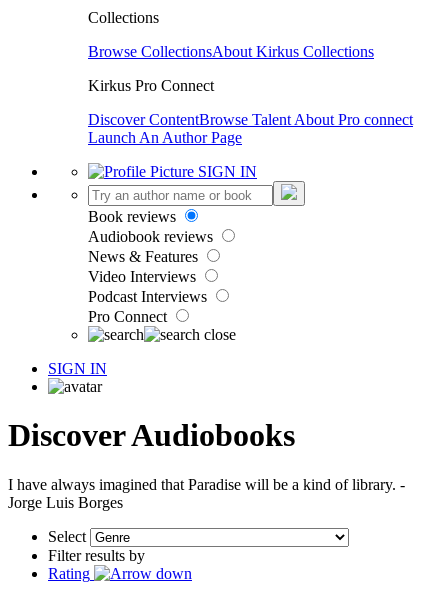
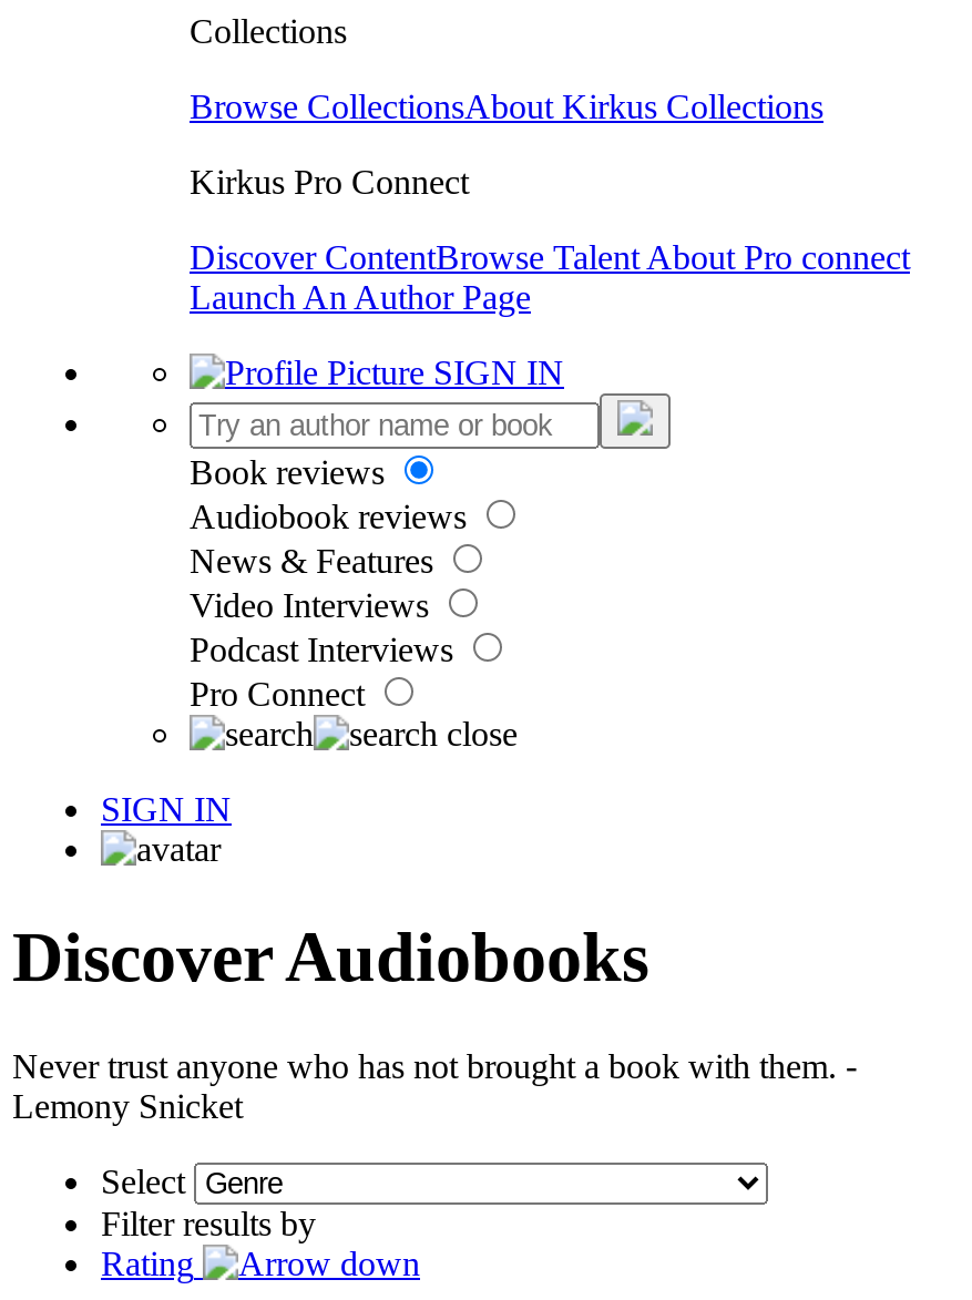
- I have always imagined that Paradise will be a kind of library. -
- Jorge Luis Borges
+ Never trust anyone who has not brought a book with them. -
+ Lemony Snicket
